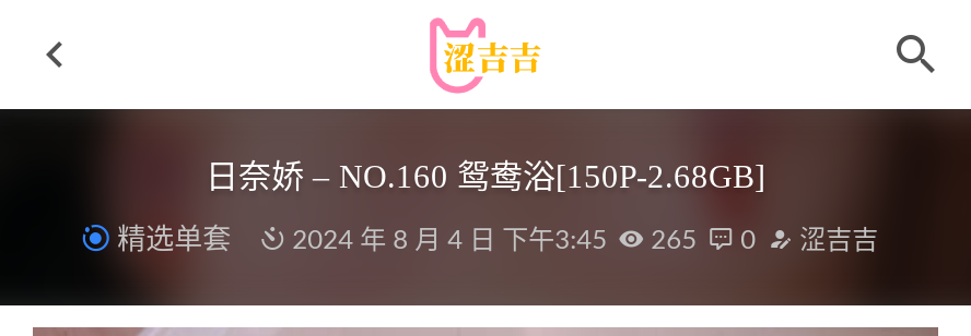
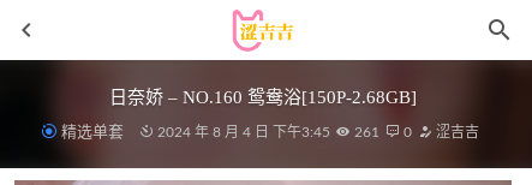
- 265
+ 261
